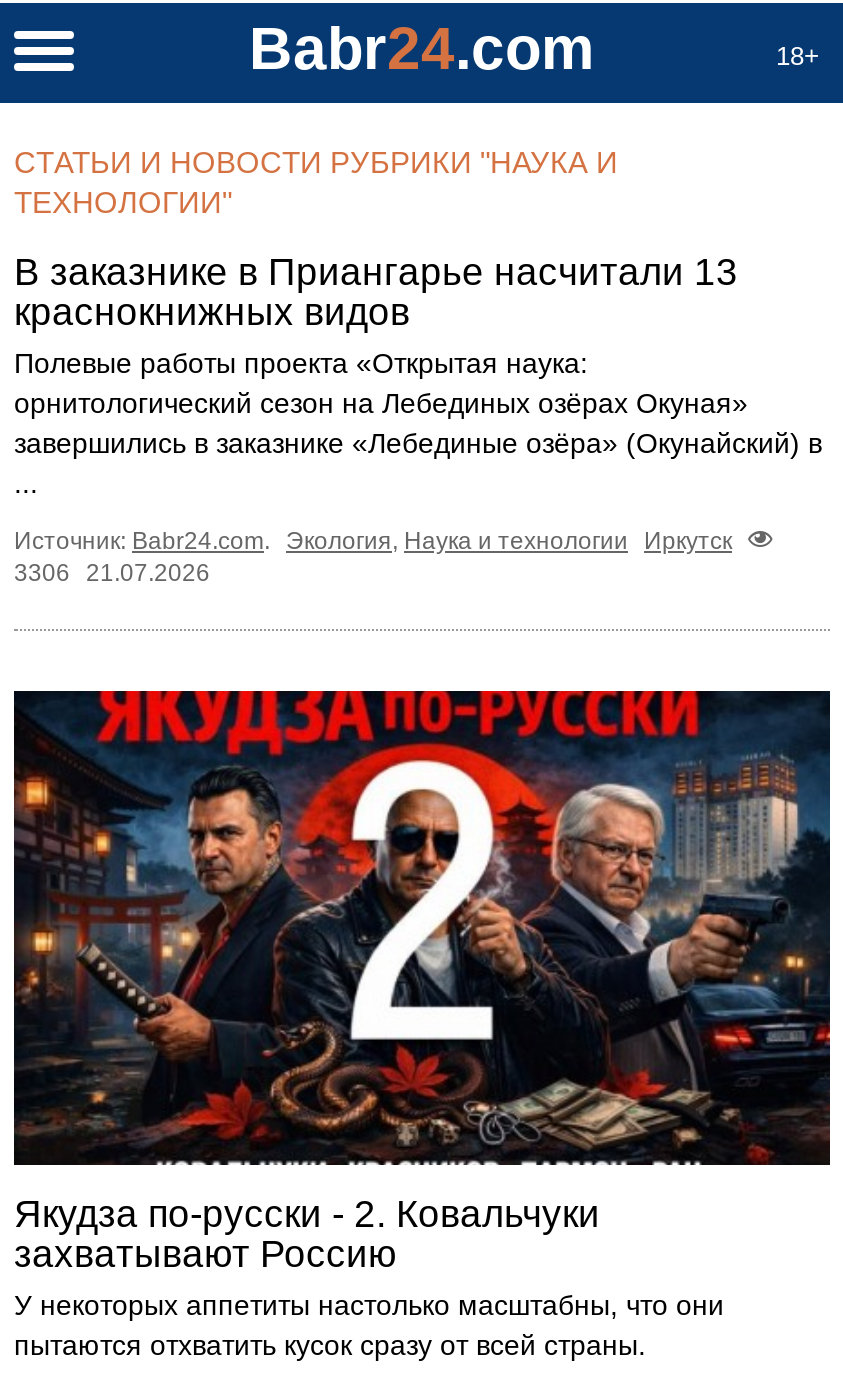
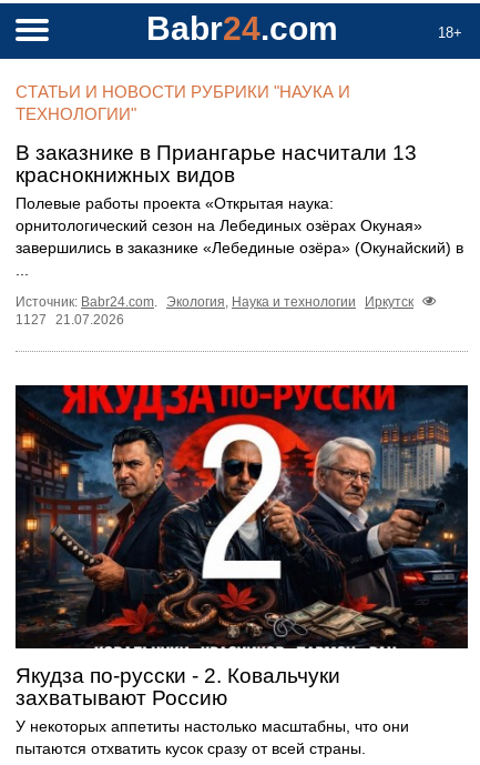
- 3306 21.07.2026
+ 1127 21.07.2026
